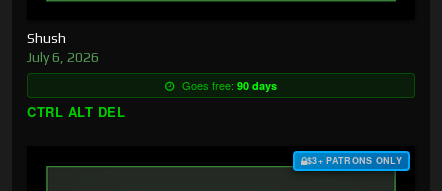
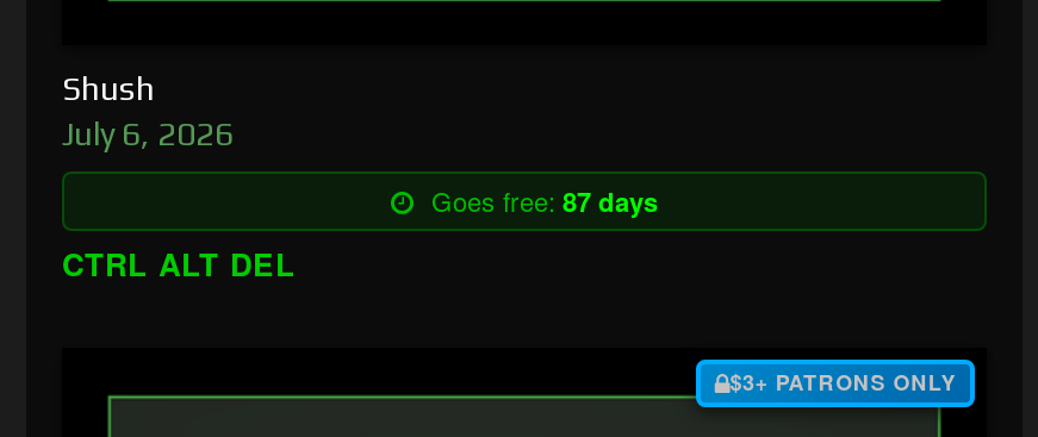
- Goes free: 90 days
+ Goes free: 87 days
